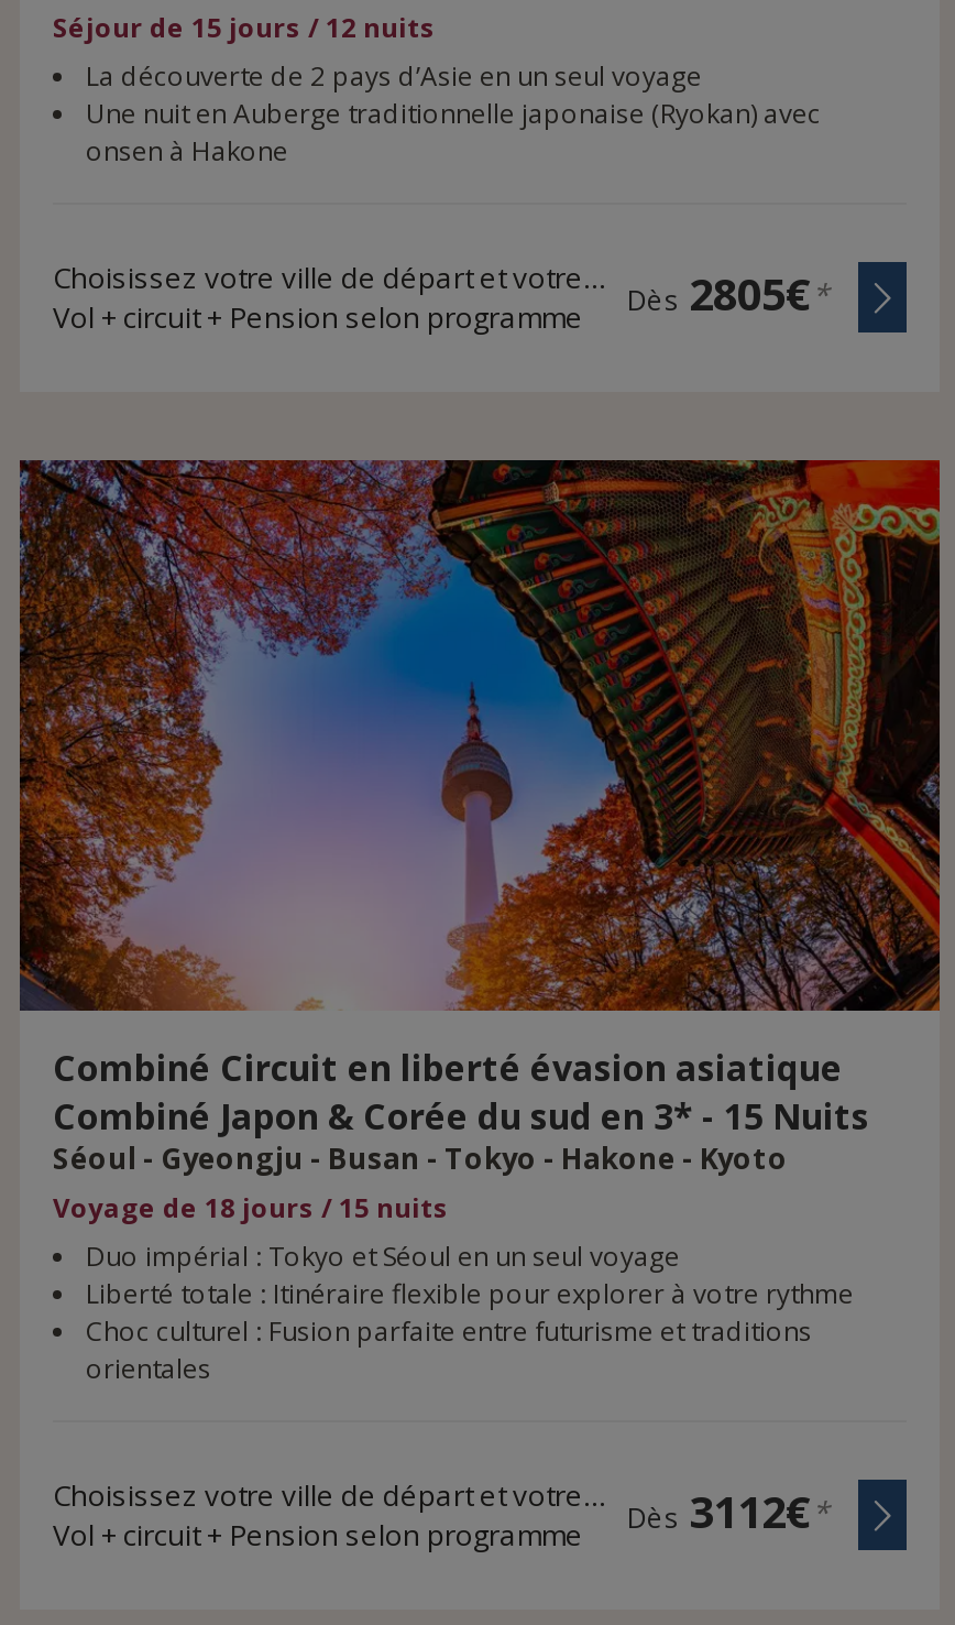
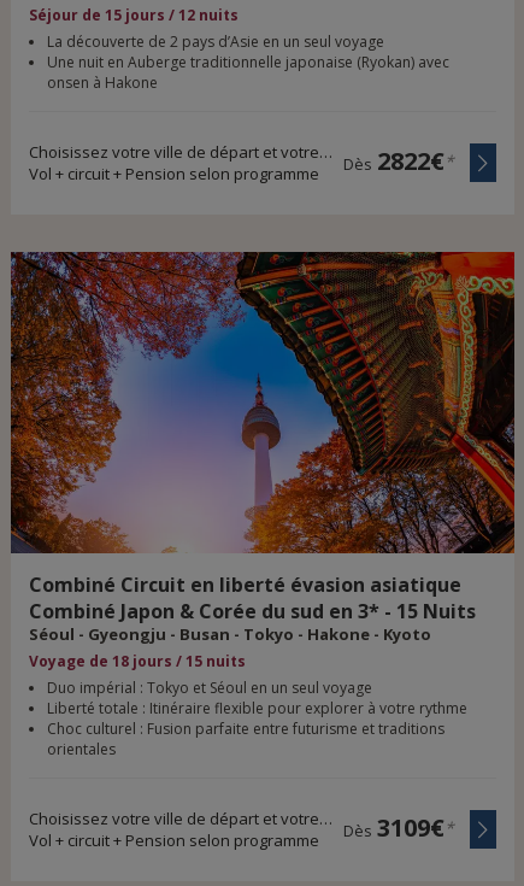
- Dès 2805€*
+ Dès 2822€*

- Dès 3112€*
+ Dès 3109€*
